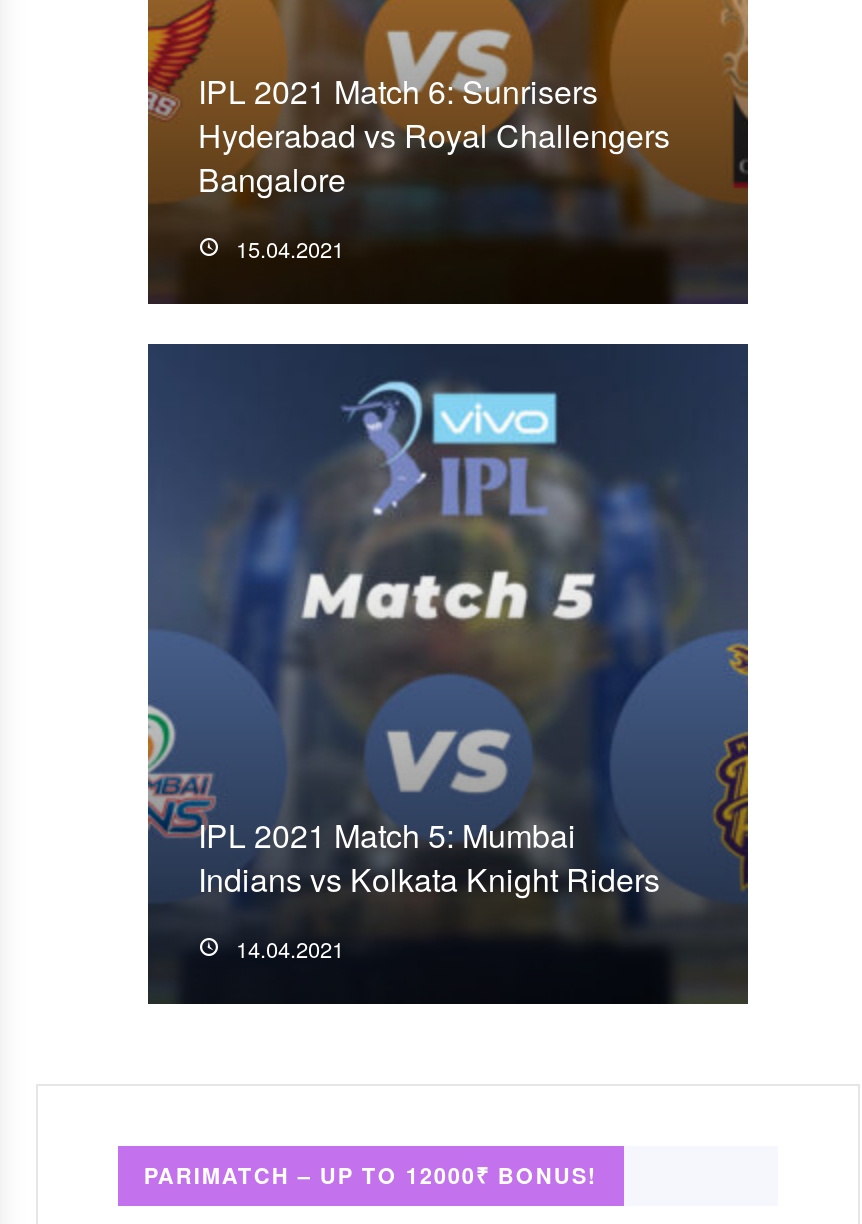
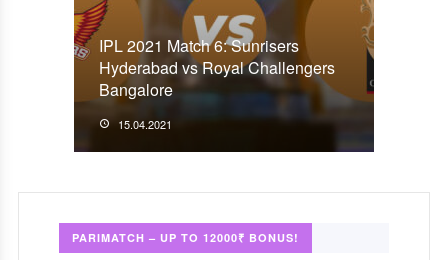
- [image]
- IPL 2021 Match 5: Mumbai
- Indians vs Kolkata Knight Riders
- 14.04.2021
